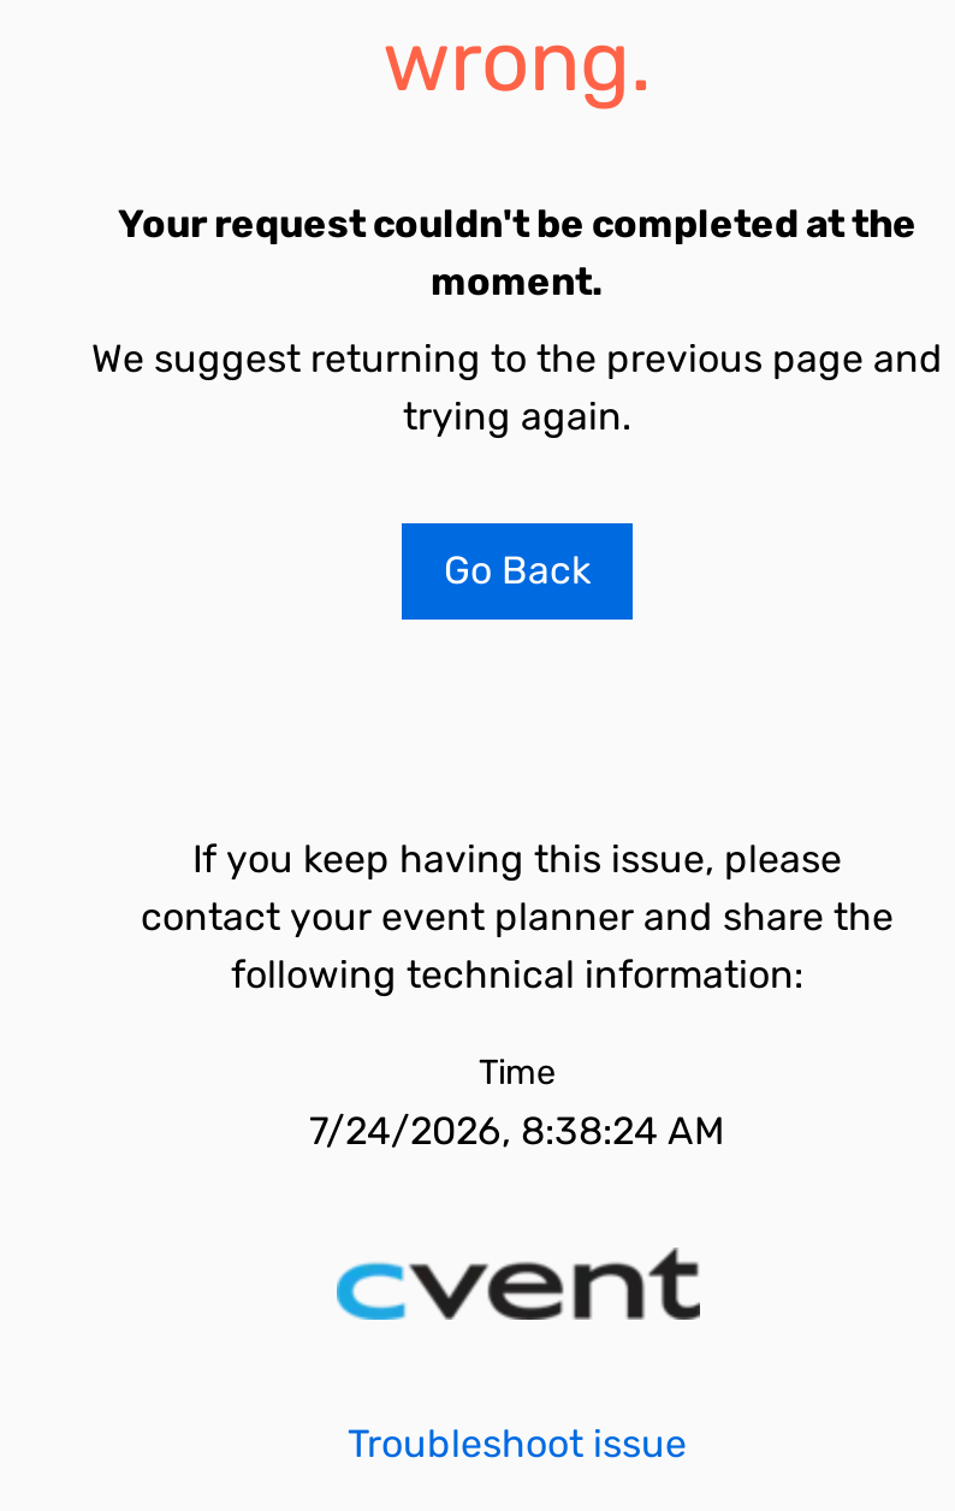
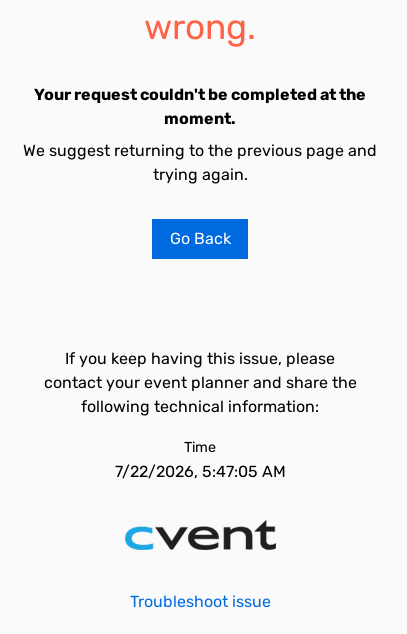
- 7/24/2026, 8:38:24 AM
+ 7/22/2026, 5:47:05 AM
